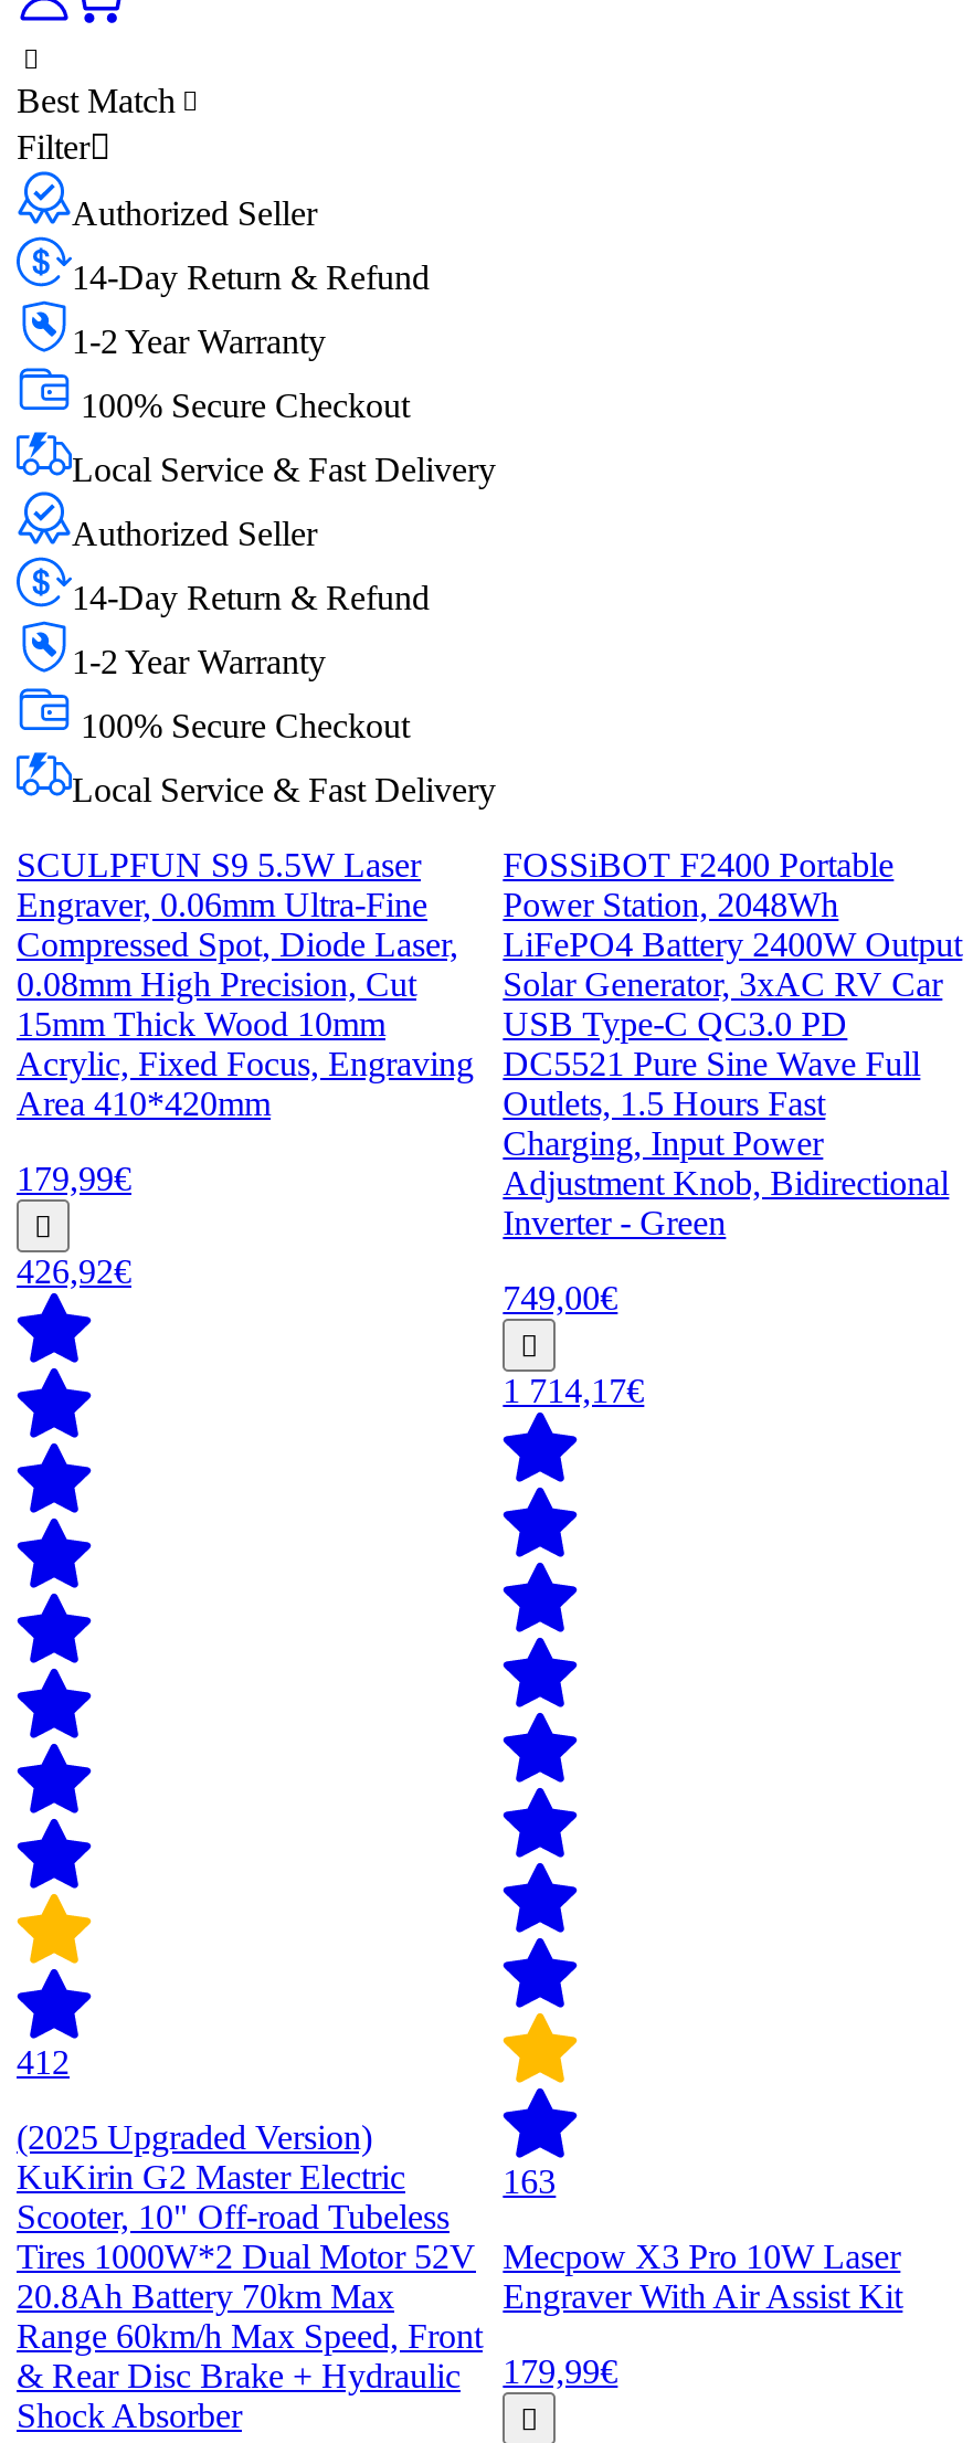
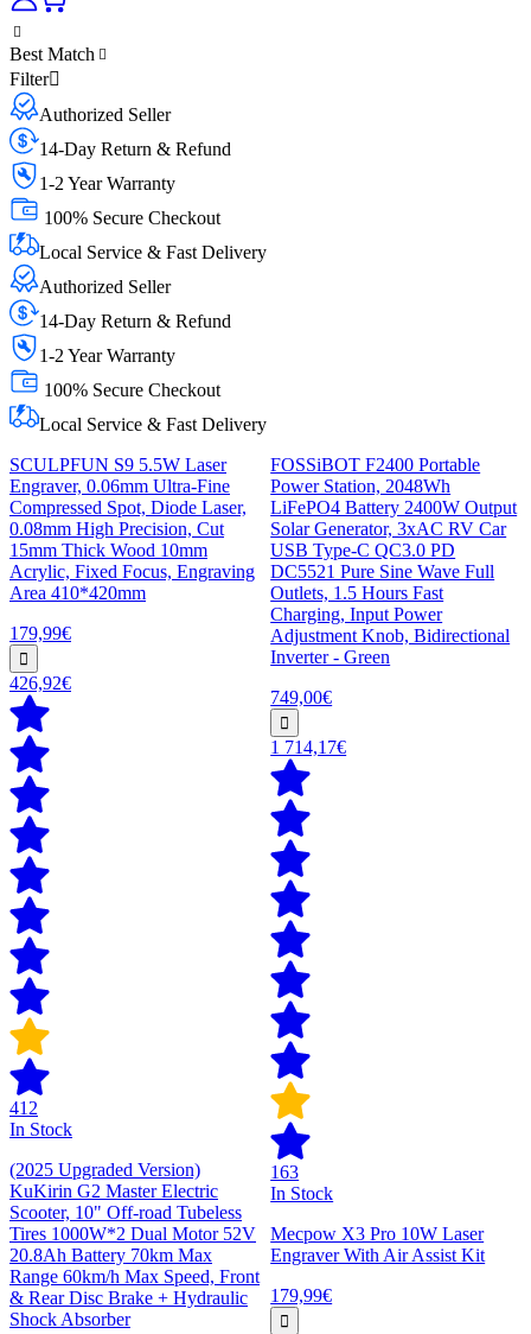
+ In Stock

+ In Stock
